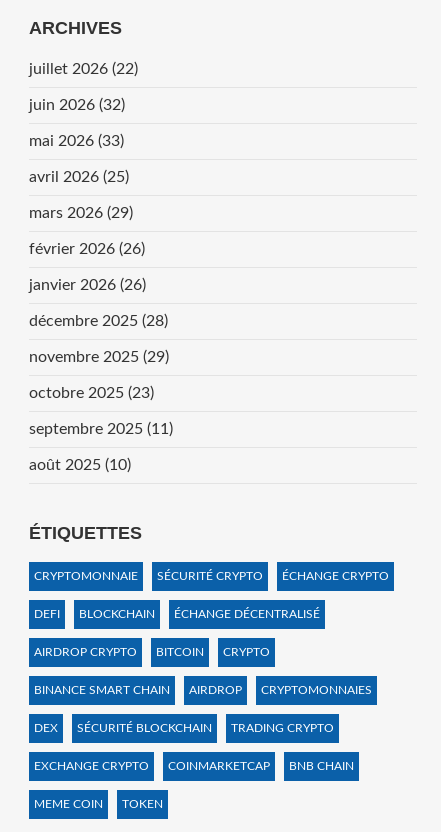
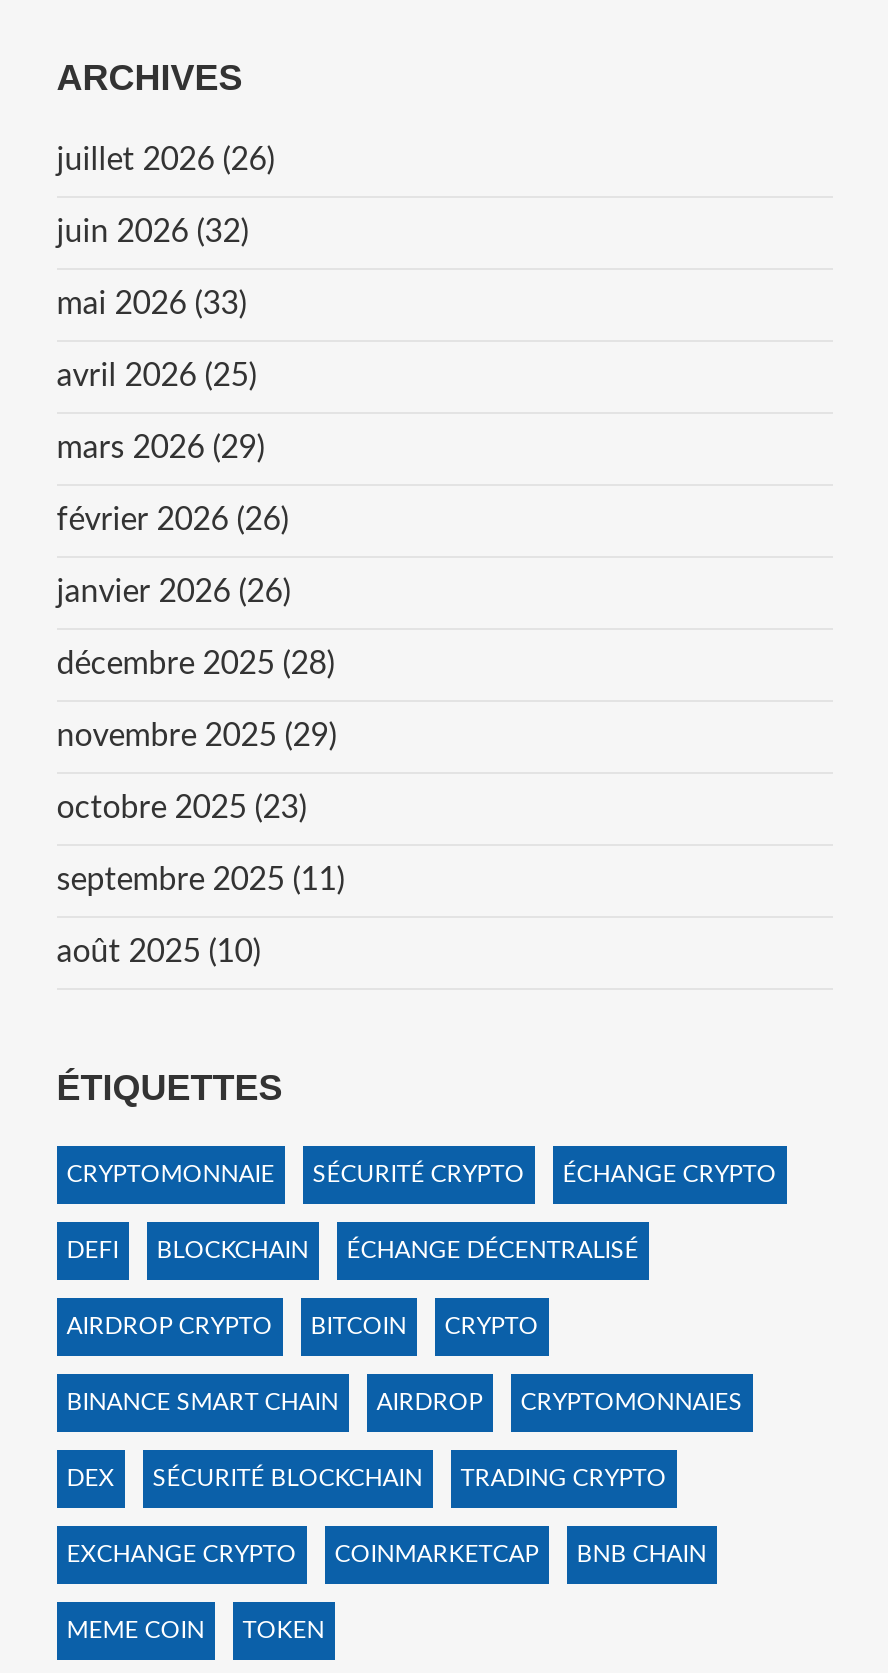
- juillet 2026 (22)
+ juillet 2026 (26)
